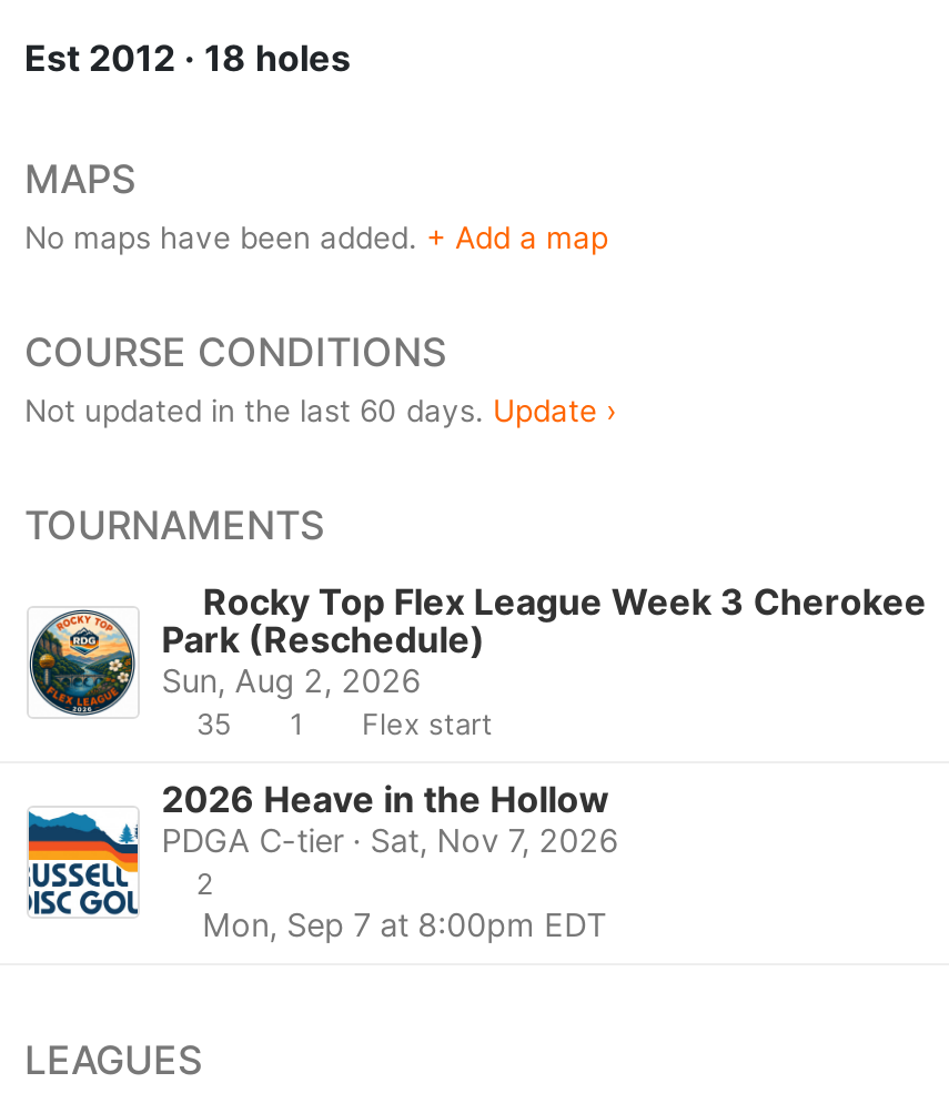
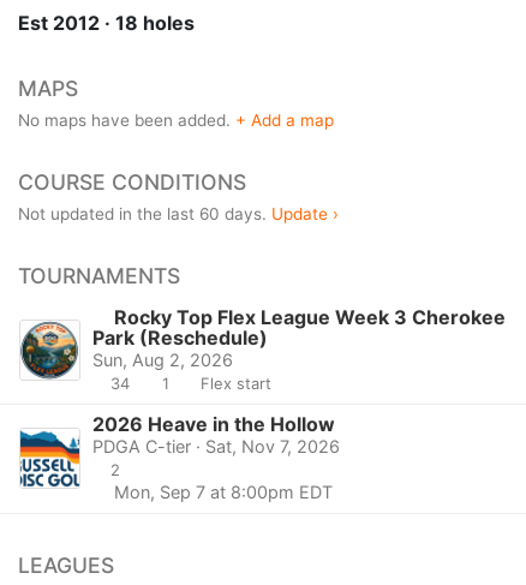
- 35 1 Flex start
+ 34 1 Flex start
